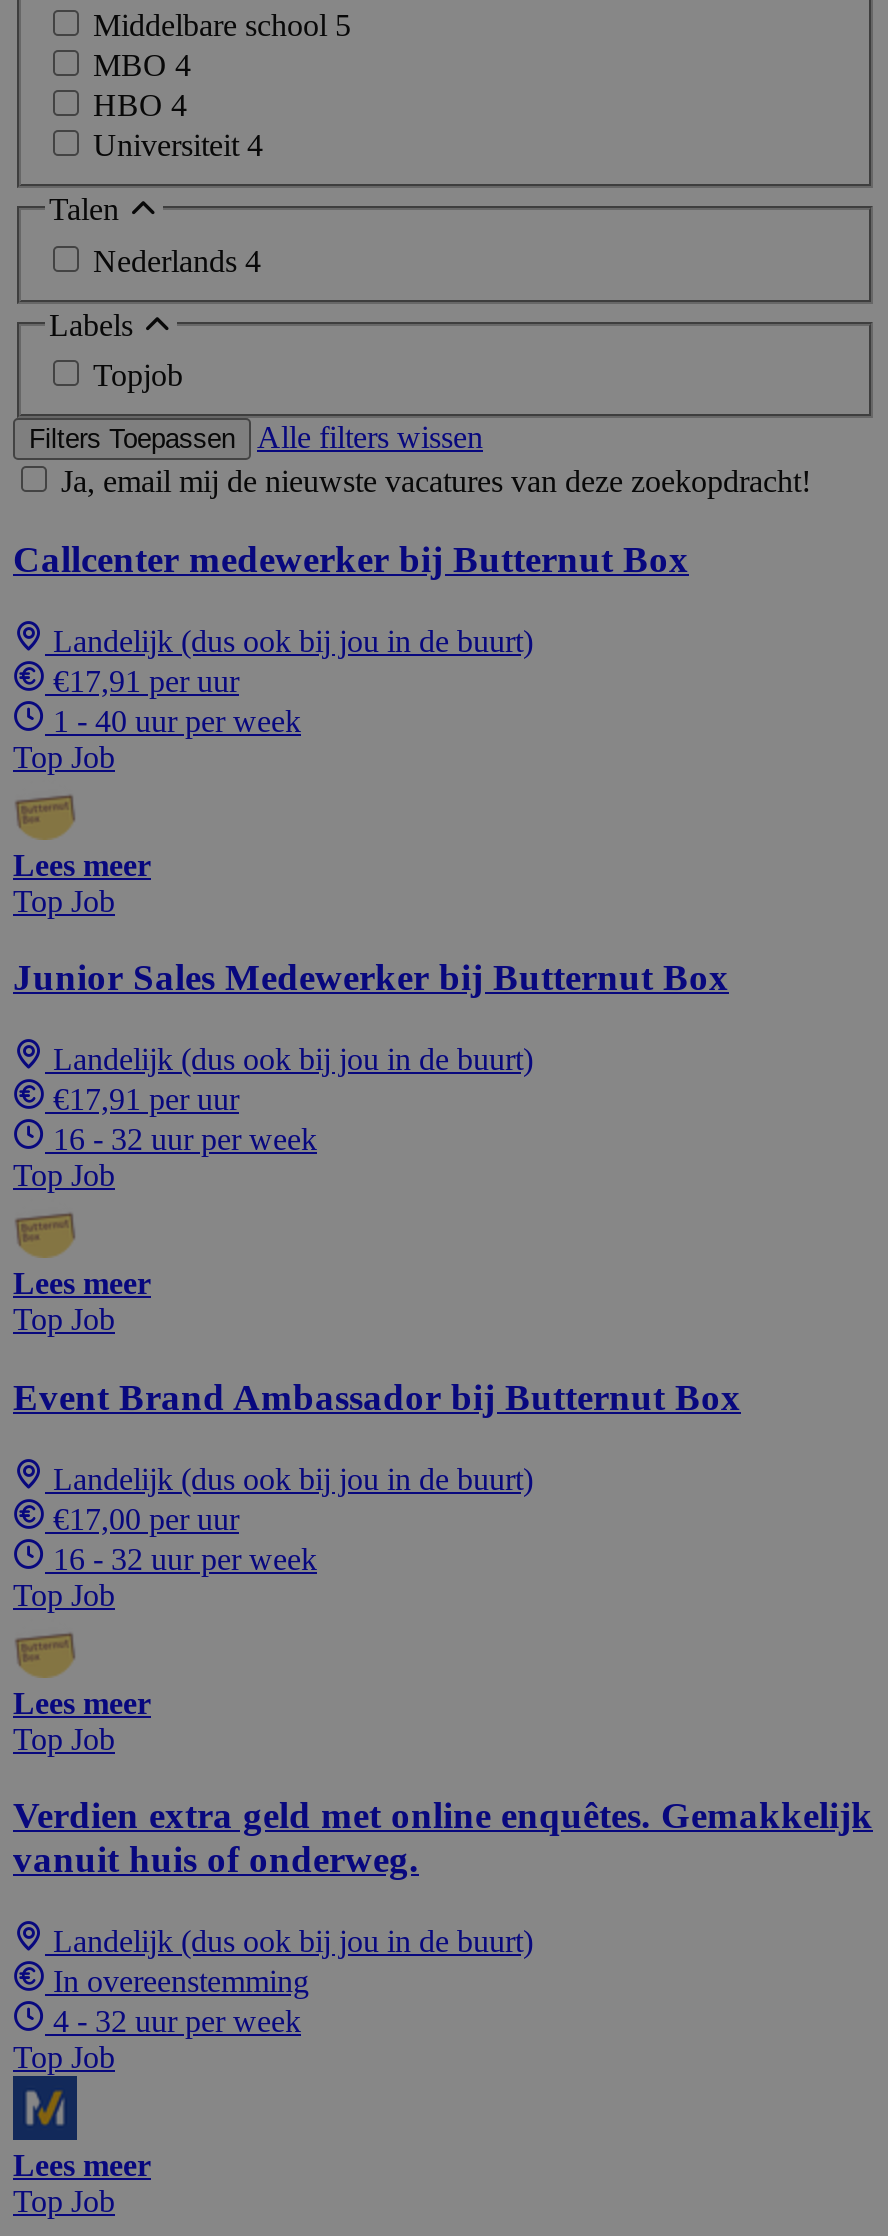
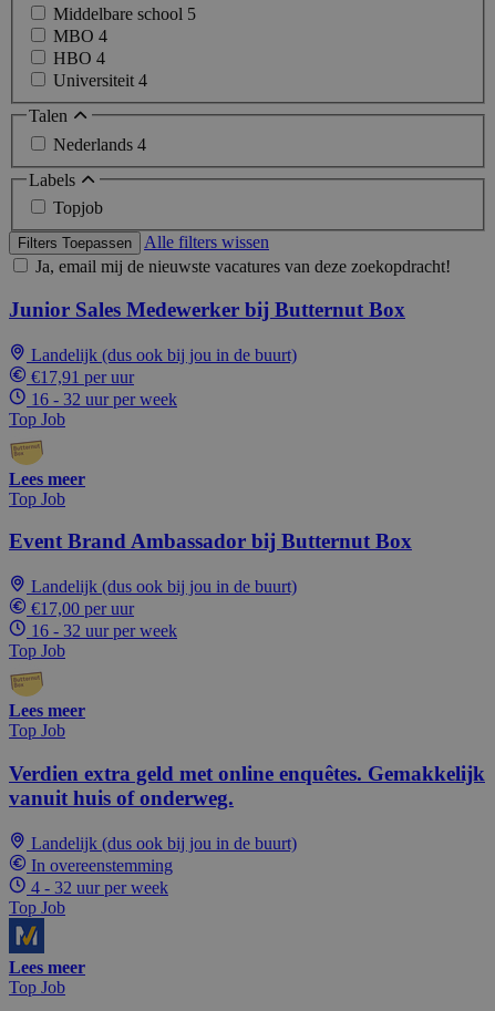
- Callcenter medewerker bij Butternut Box
- Landelijk (dus ook bij jou in de buurt)
- €17,91 per uur
- 1 - 40 uur per week
- Top Job
- Lees meer
- Top Job
